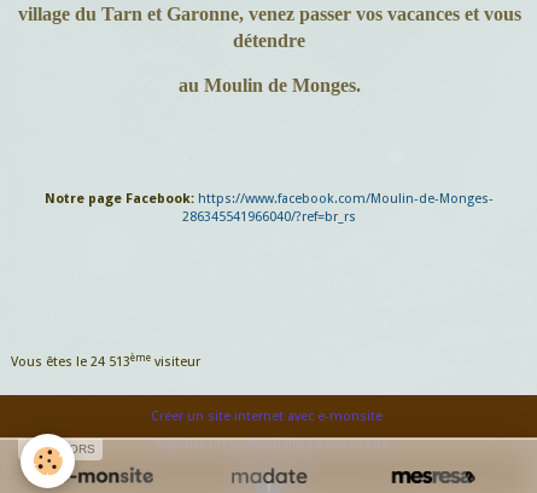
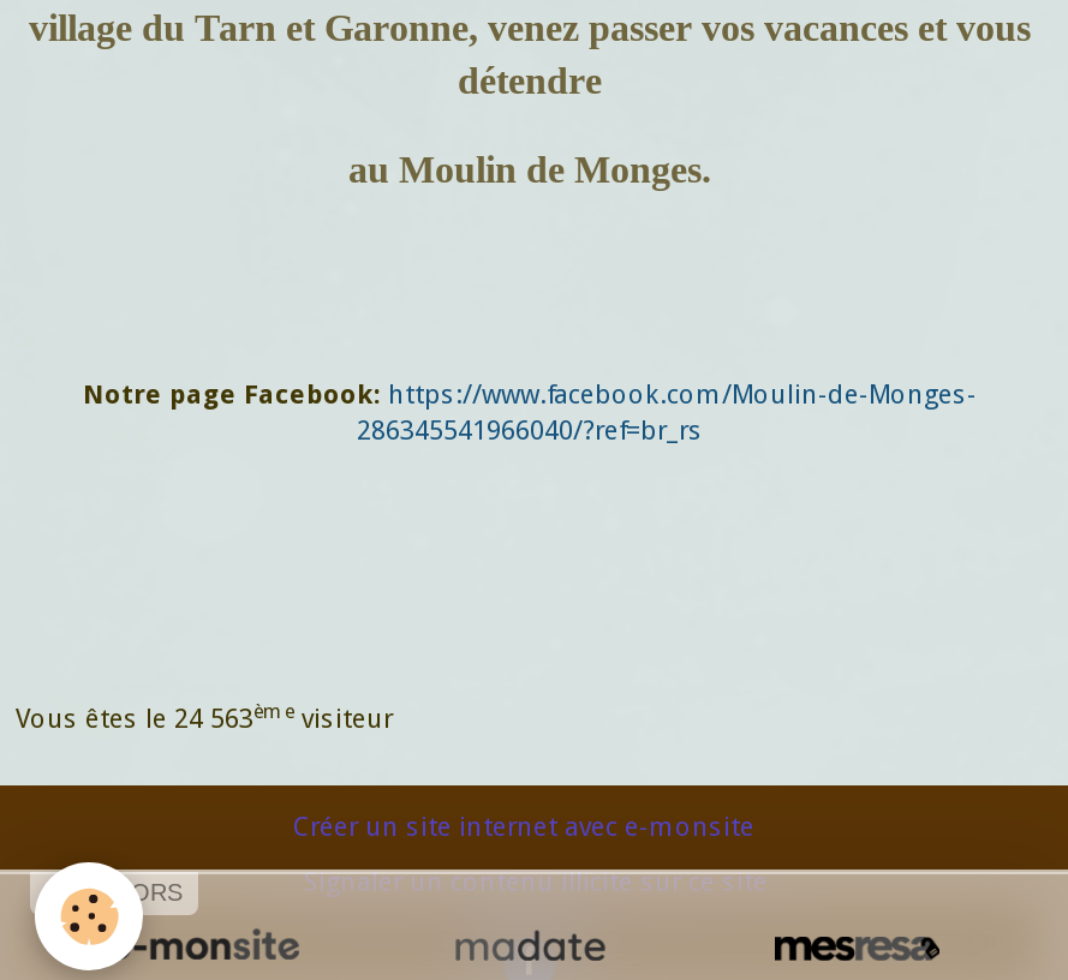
- Vous êtes le 24 513ème visiteur
+ Vous êtes le 24 563ème visiteur
